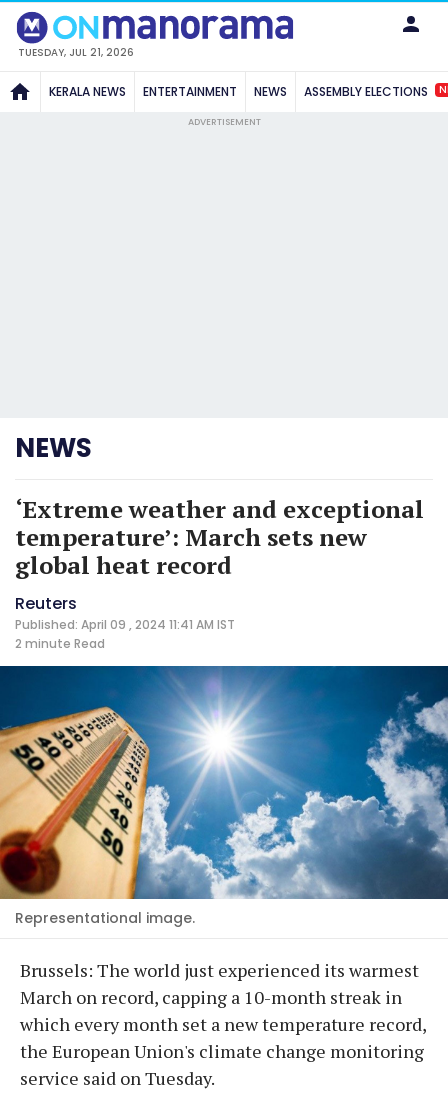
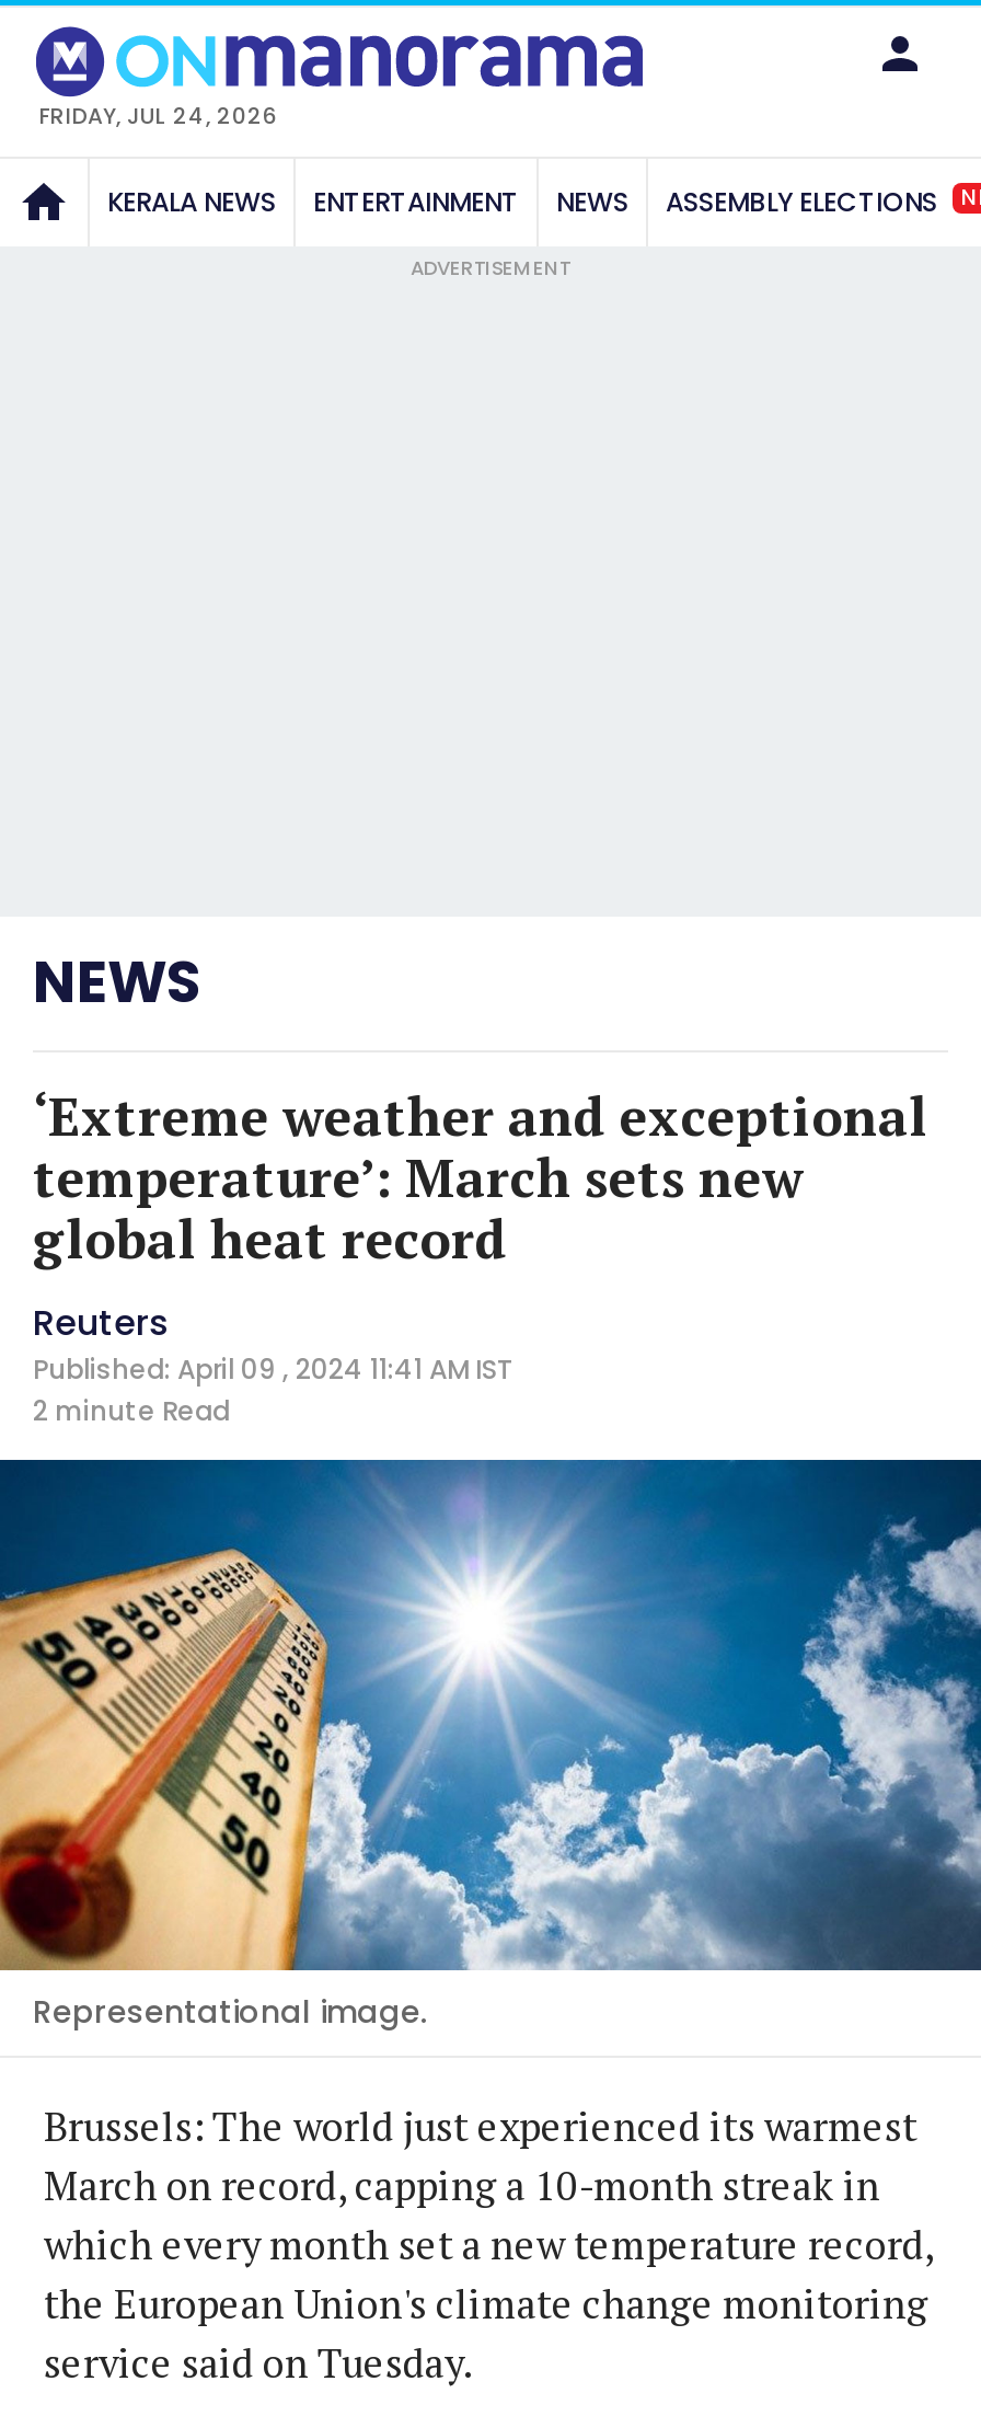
- TUESDAY, JUL 21, 2026
+ FRIDAY, JUL 24, 2026
